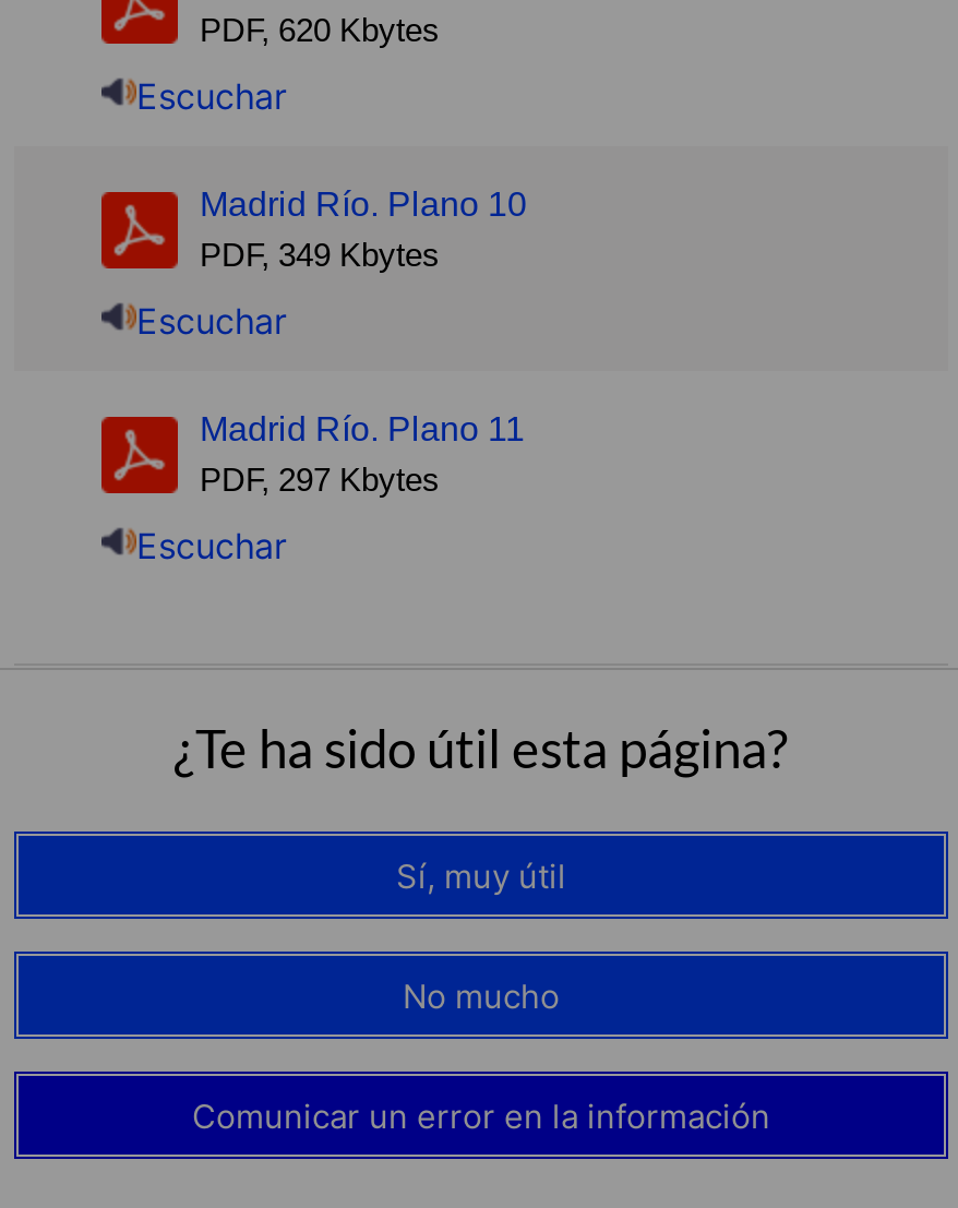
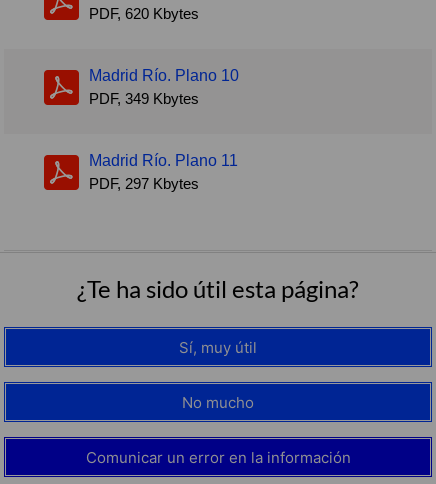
- Escuchar

- Escuchar

- Escuchar
